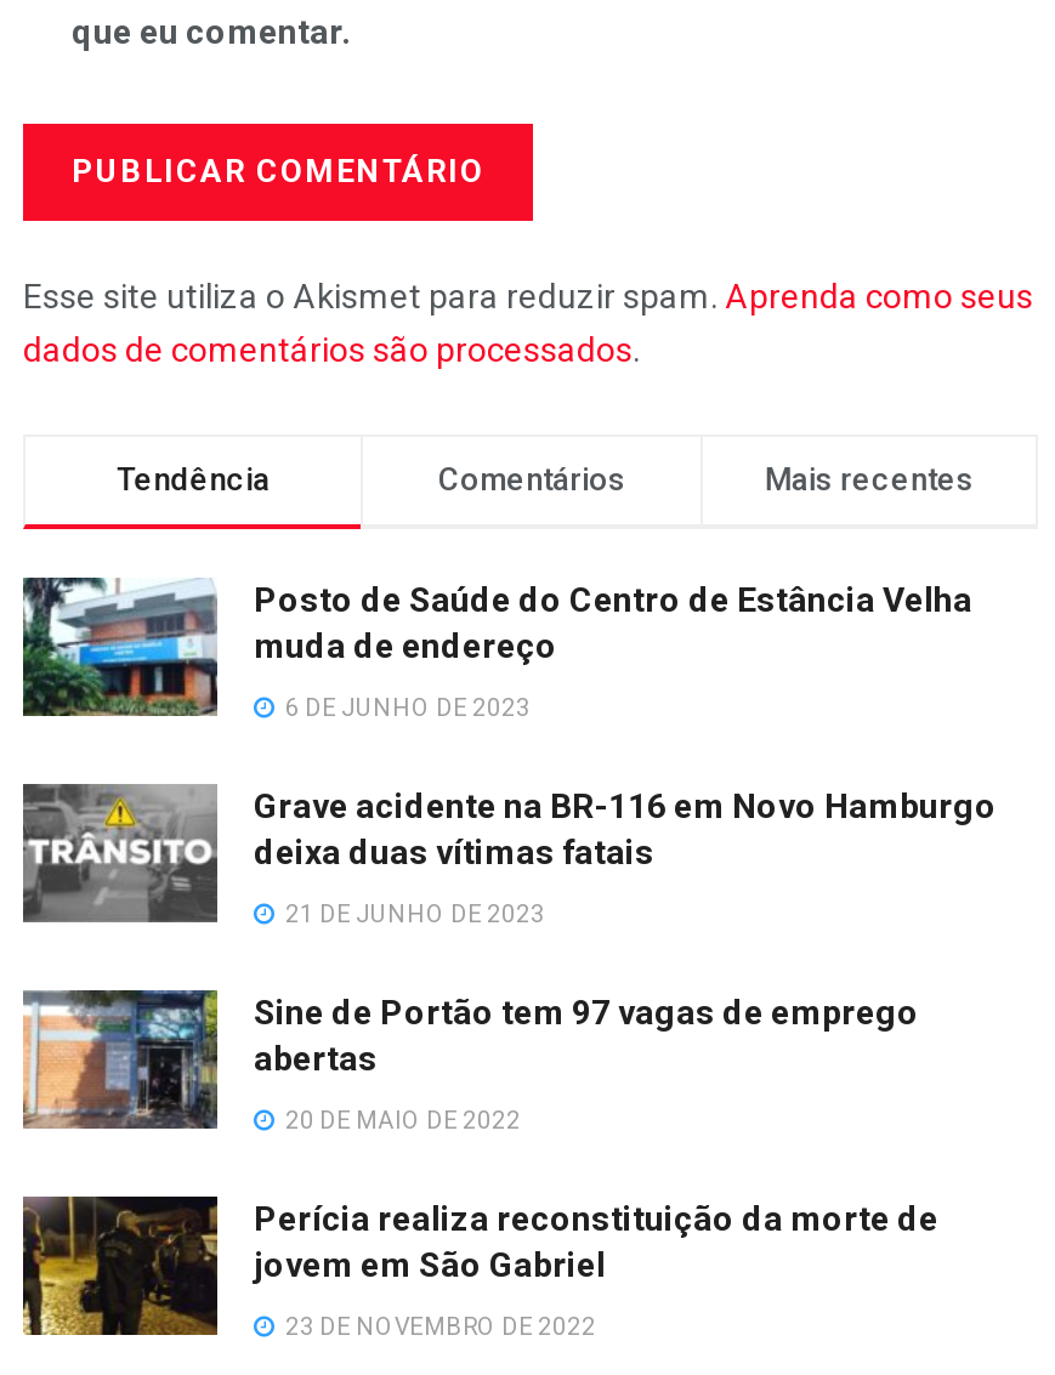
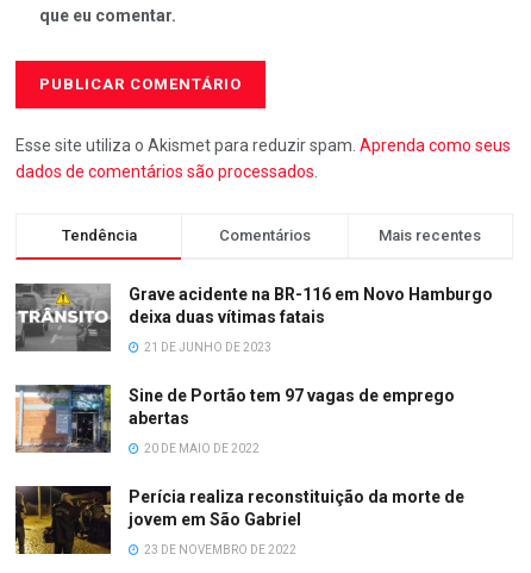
- [image]
- Posto de Saúde do Centro de Estância Velha
- muda de endereço
- 6 DE JUNHO DE 2023
